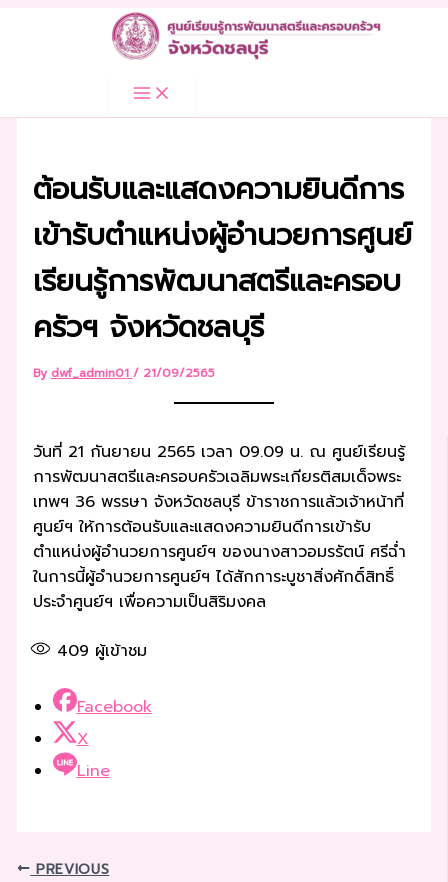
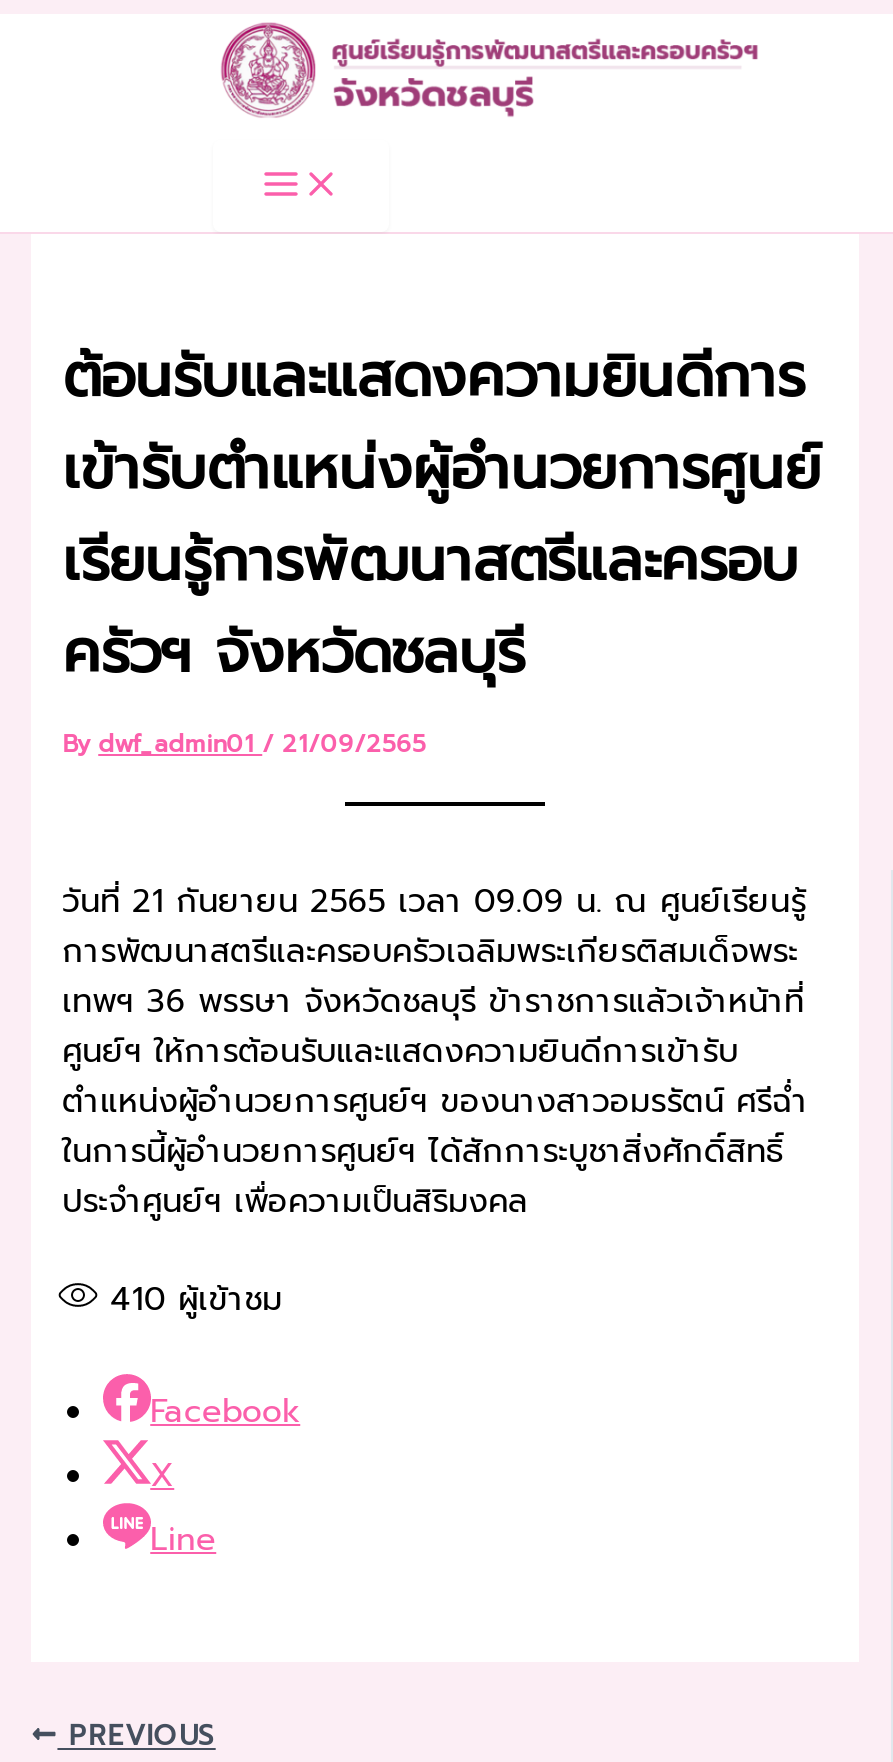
- 409ผู้เข้าชม
+ 410ผู้เข้าชม
